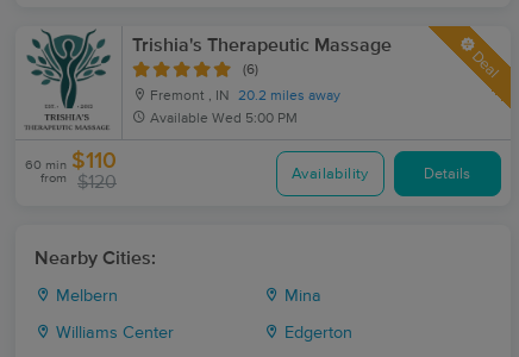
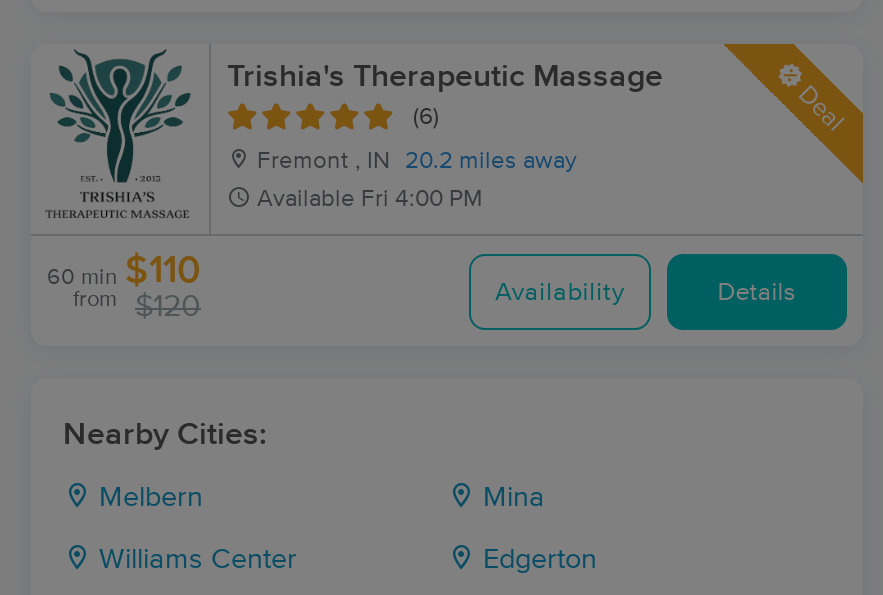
- Available Wed 5:00 PM
+ Available Fri 4:00 PM
